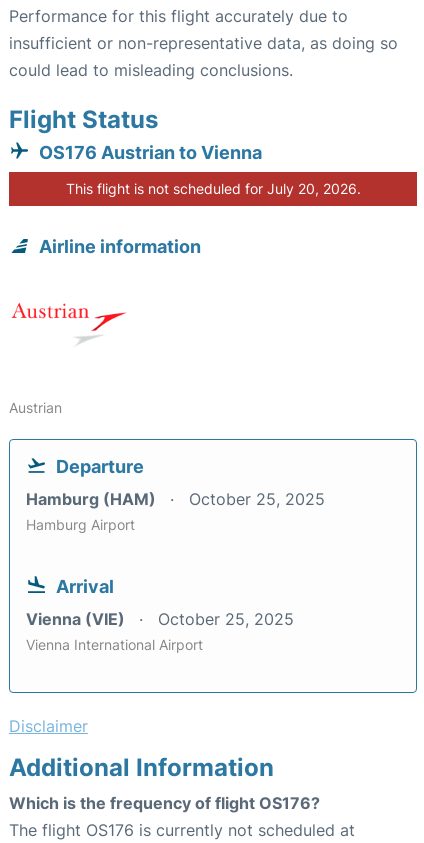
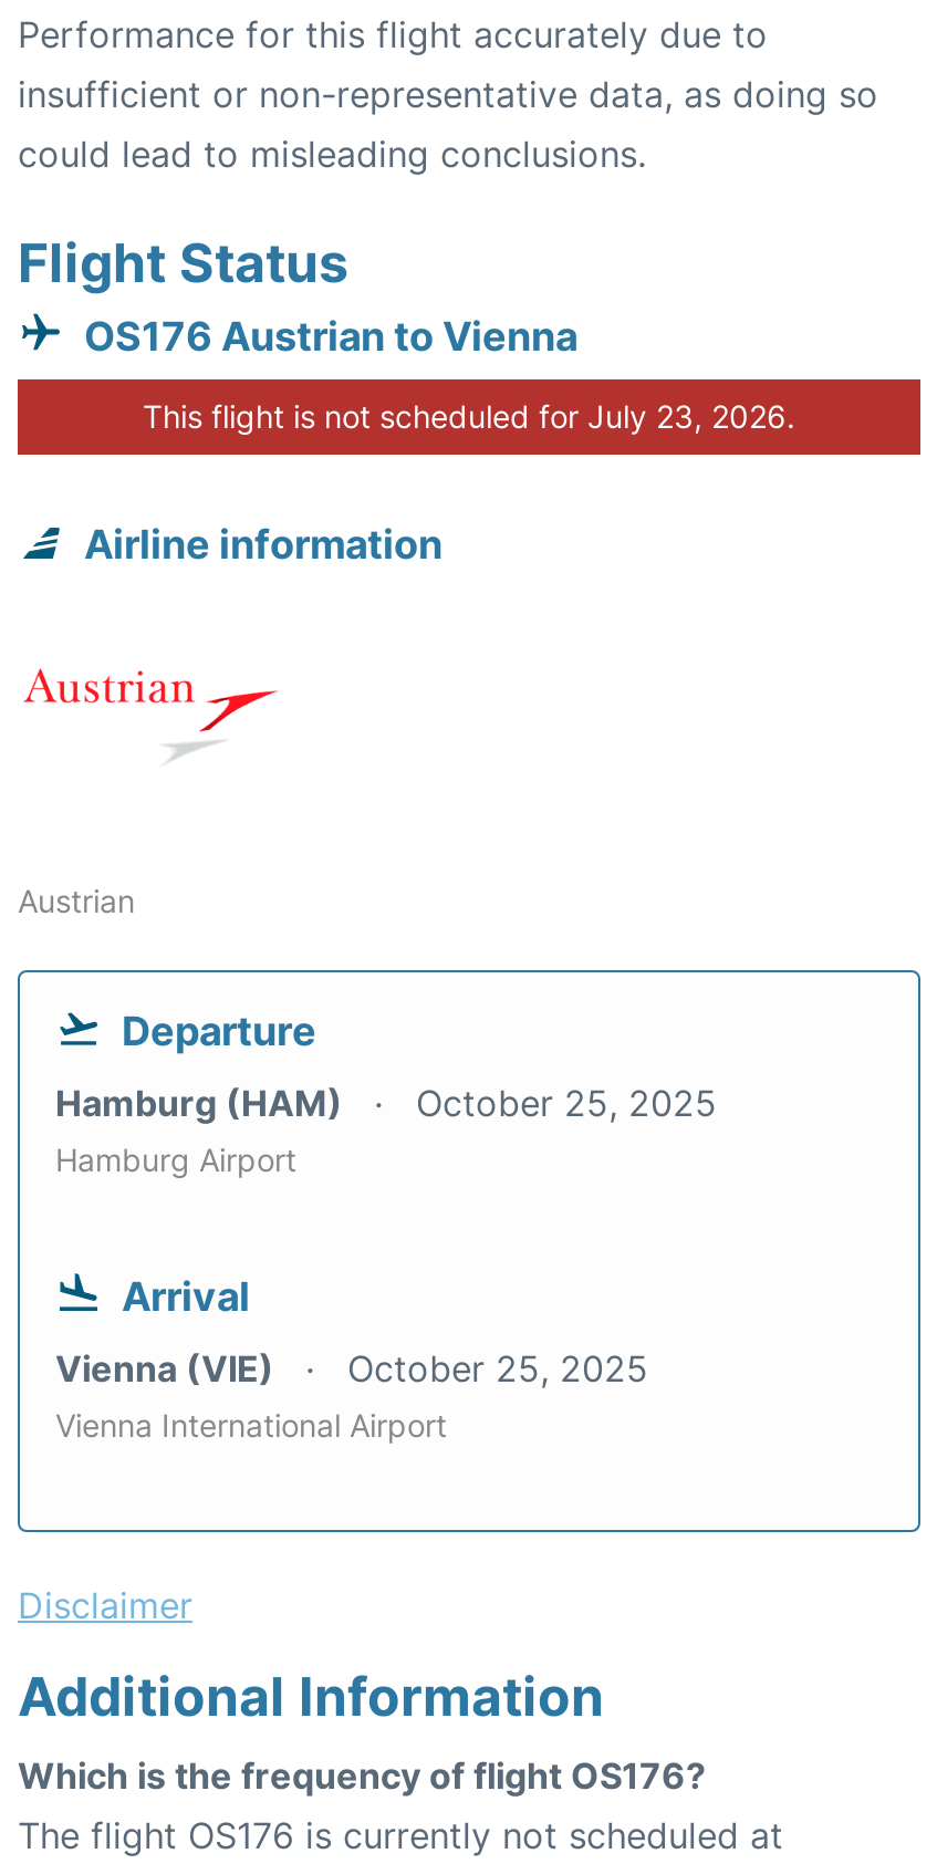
- This flight is not scheduled for July 20, 2026.
+ This flight is not scheduled for July 23, 2026.
